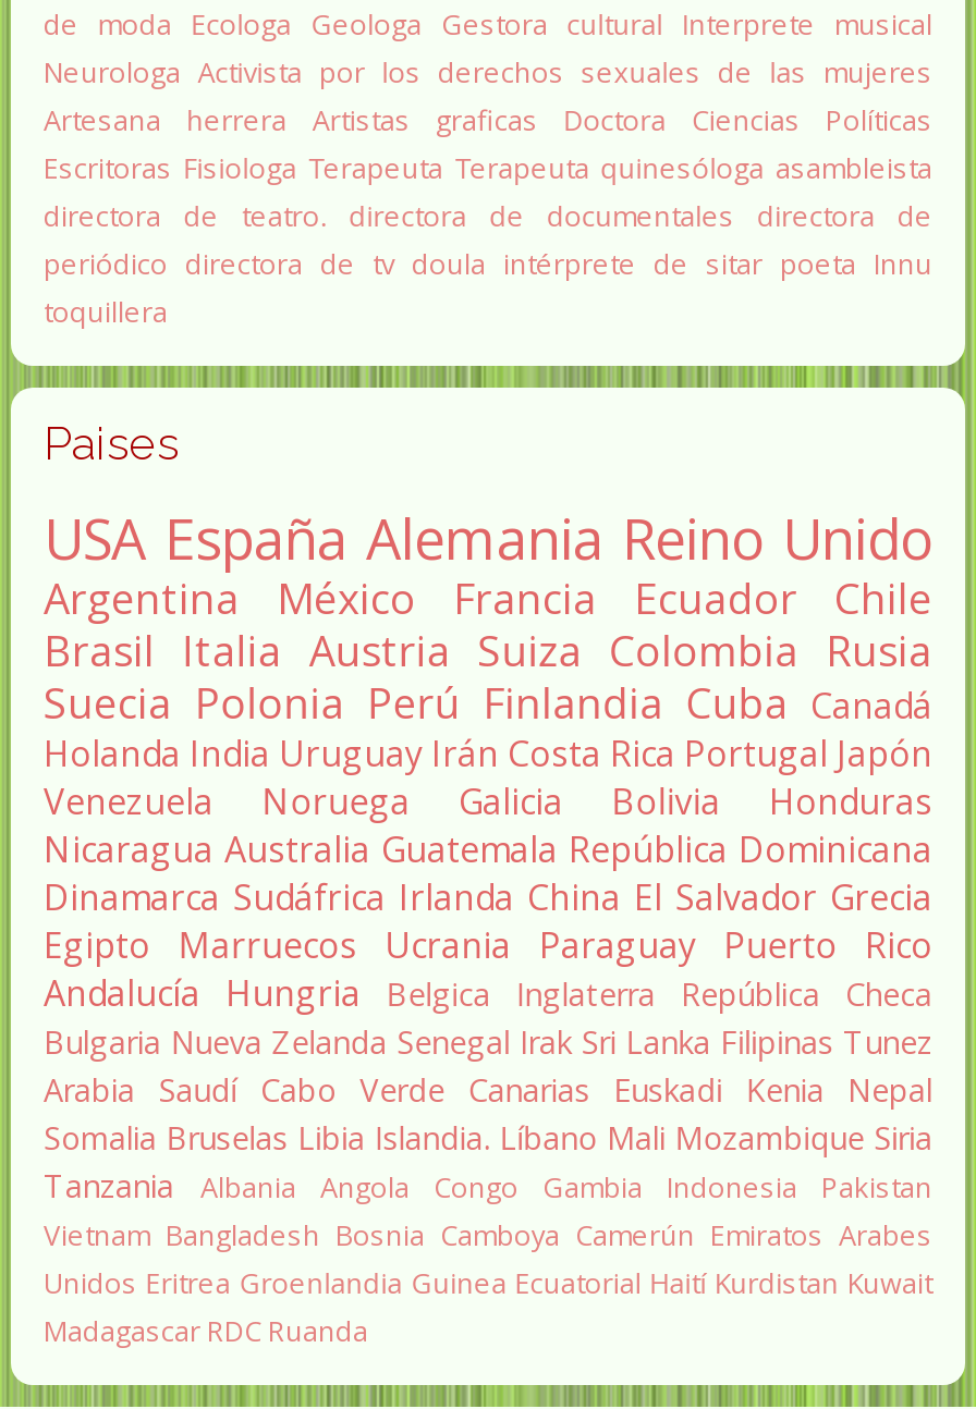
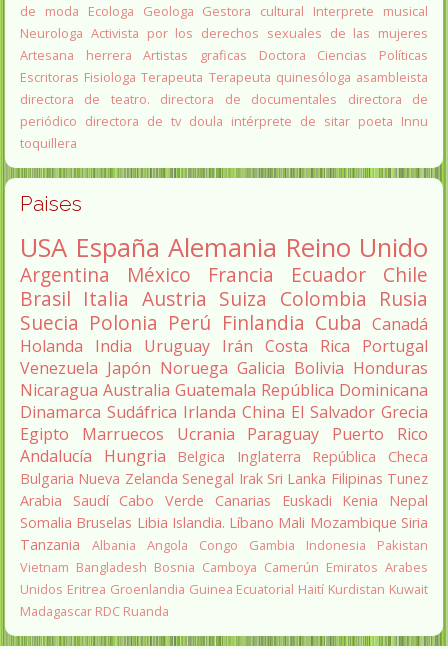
- Holanda India Uruguay Irán Costa Rica Portugal Japón
- Venezuela
- Noruega
- Galicia
- Bolivia
- Honduras
+ Holanda India Uruguay Irán Costa Rica Portugal
+ Venezuela Japón Noruega Galicia Bolivia Honduras
